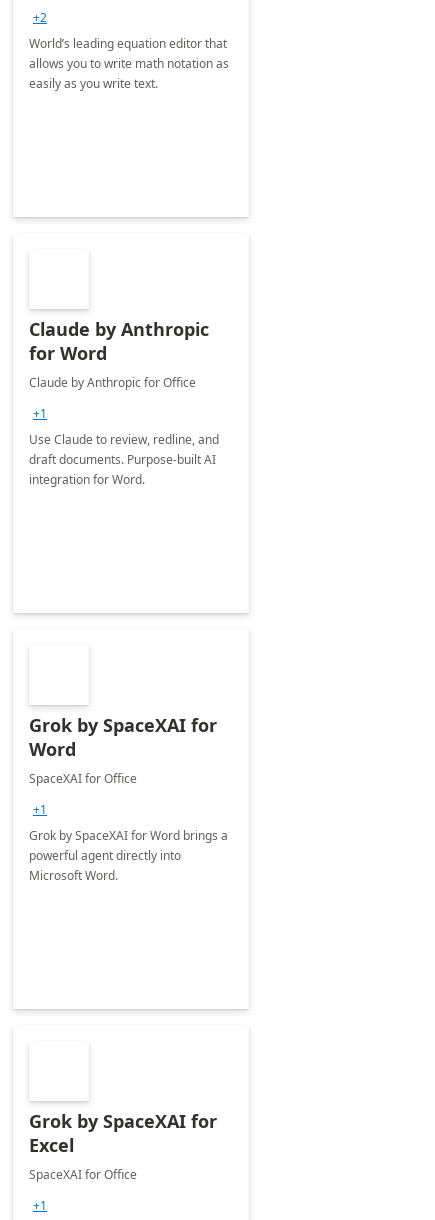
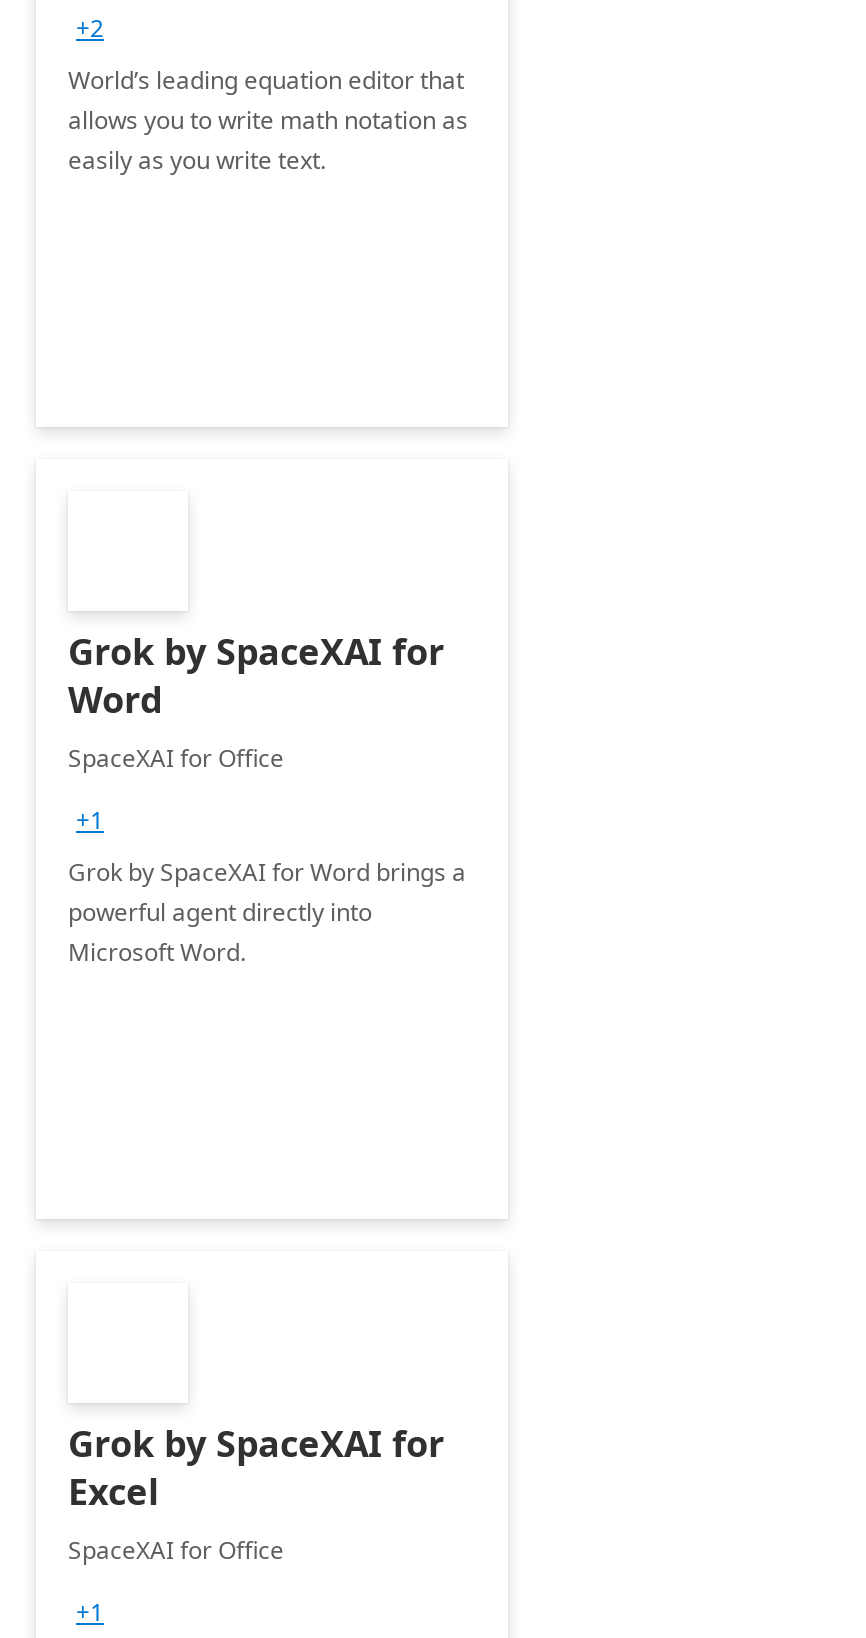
- Claude by Anthropic
- for Word
- Claude by Anthropic for Office
- +1
- Use Claude to review, redline, and
- draft documents. Purpose-built AI
- integration for Word.
